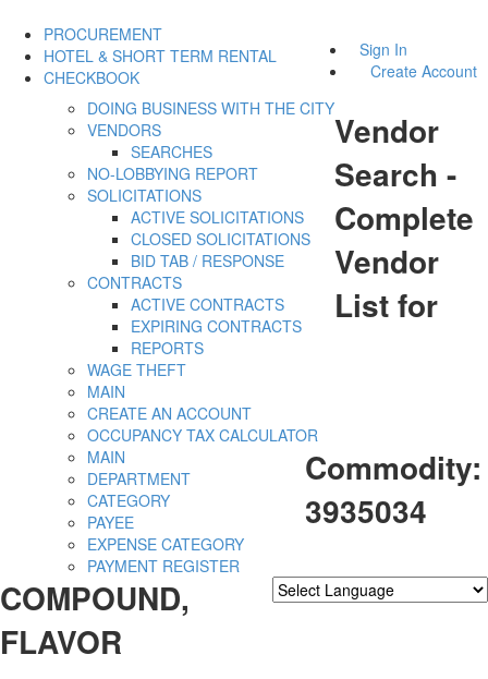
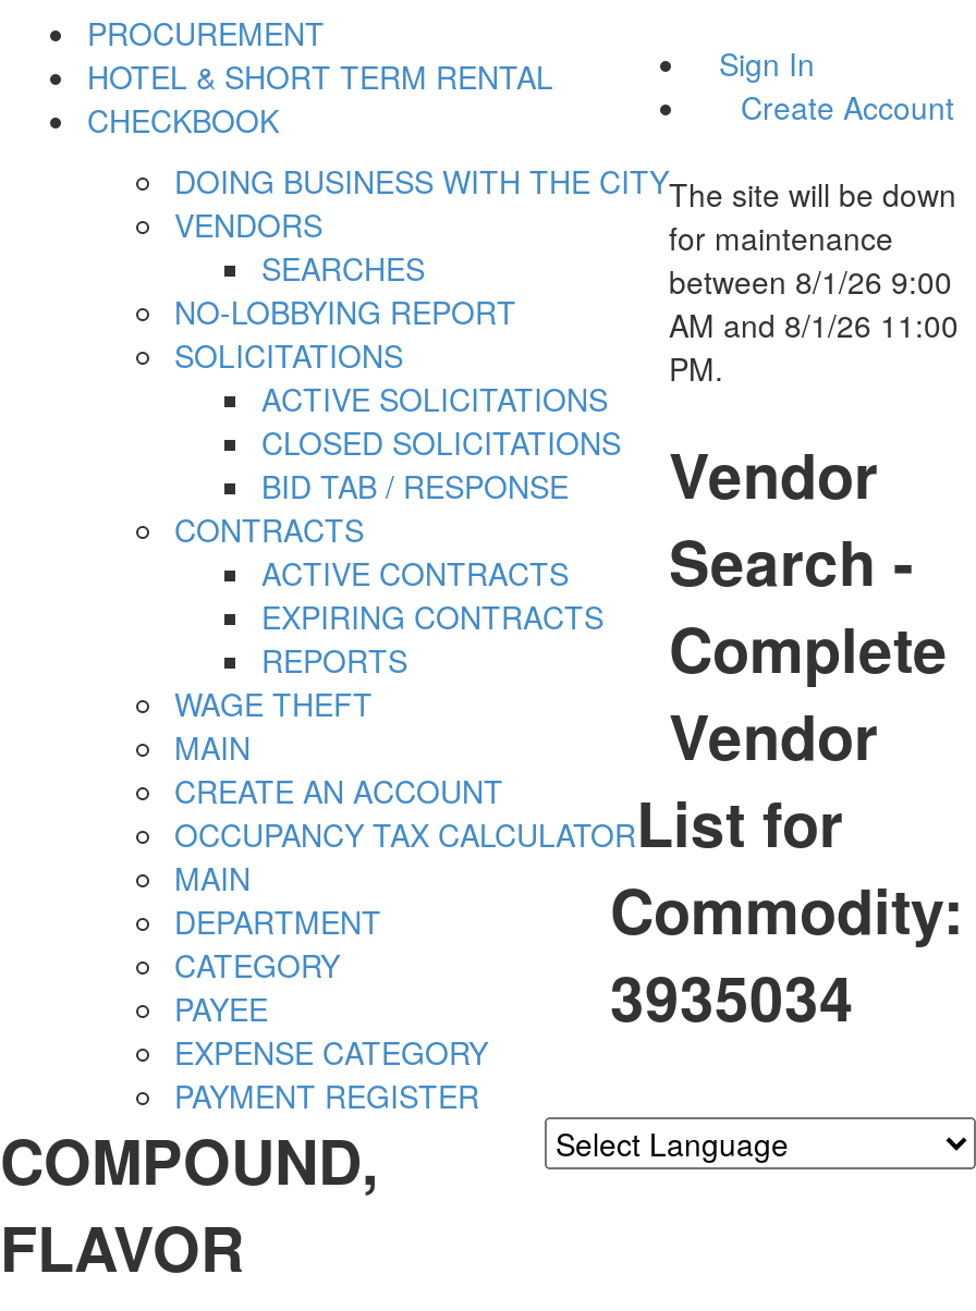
moved down: Vendor | Search - | Complete | Vendor | List for

+ The site will be down
+ for maintenance
+ between 8/1/26 9:00
+ AM and 8/1/26 11:00
+ PM.
